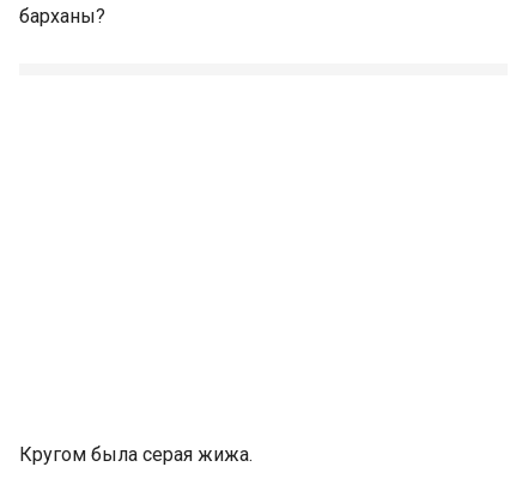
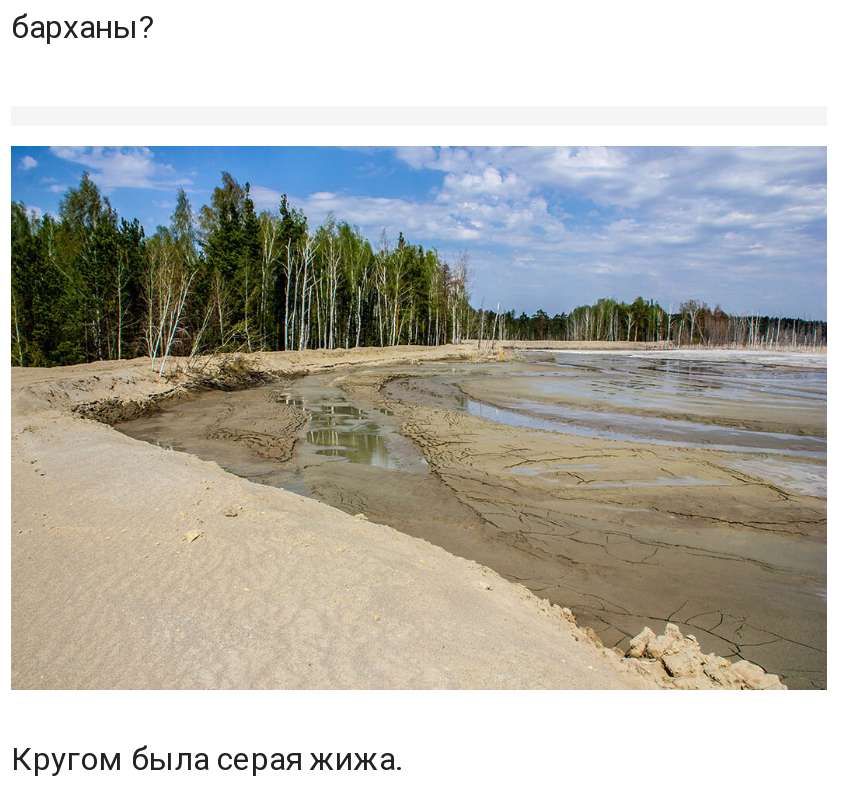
+ [image]
